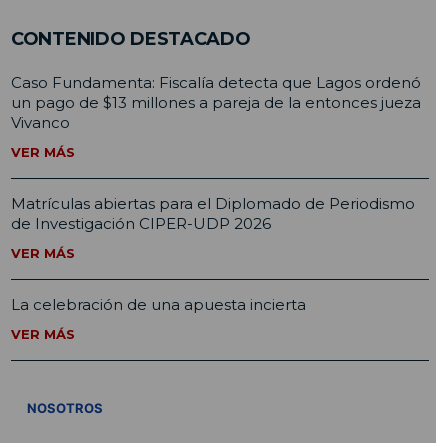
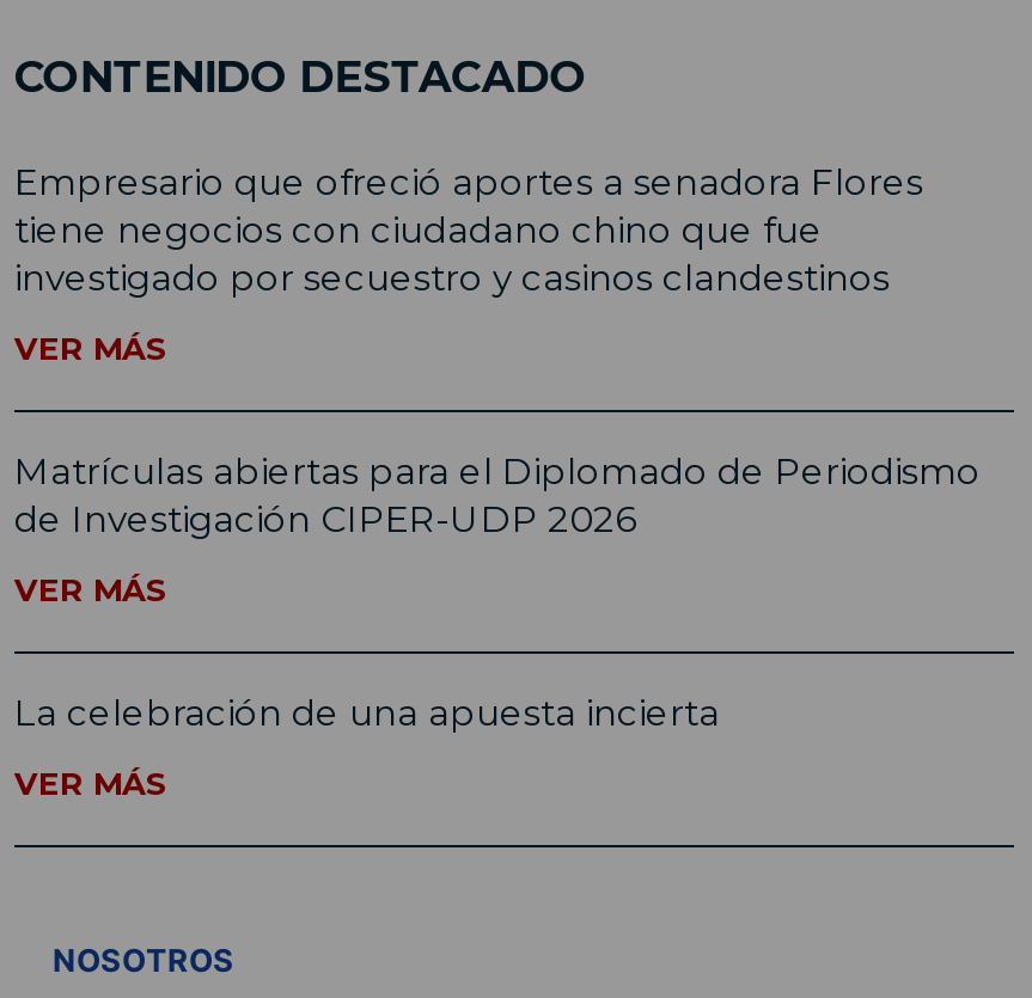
- Caso Fundamenta: Fiscalía detecta que Lagos ordenó
- un pago de $13 millones a pareja de la entonces jueza
- Vivanco
+ Empresario que ofreció aportes a senadora Flores
+ tiene negocios con ciudadano chino que fue
+ investigado por secuestro y casinos clandestinos
